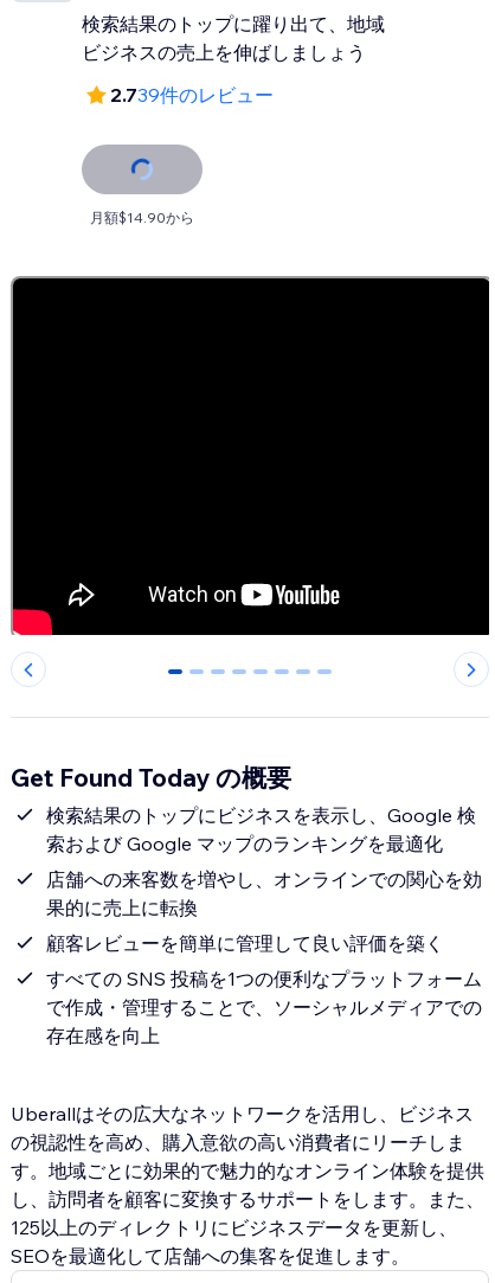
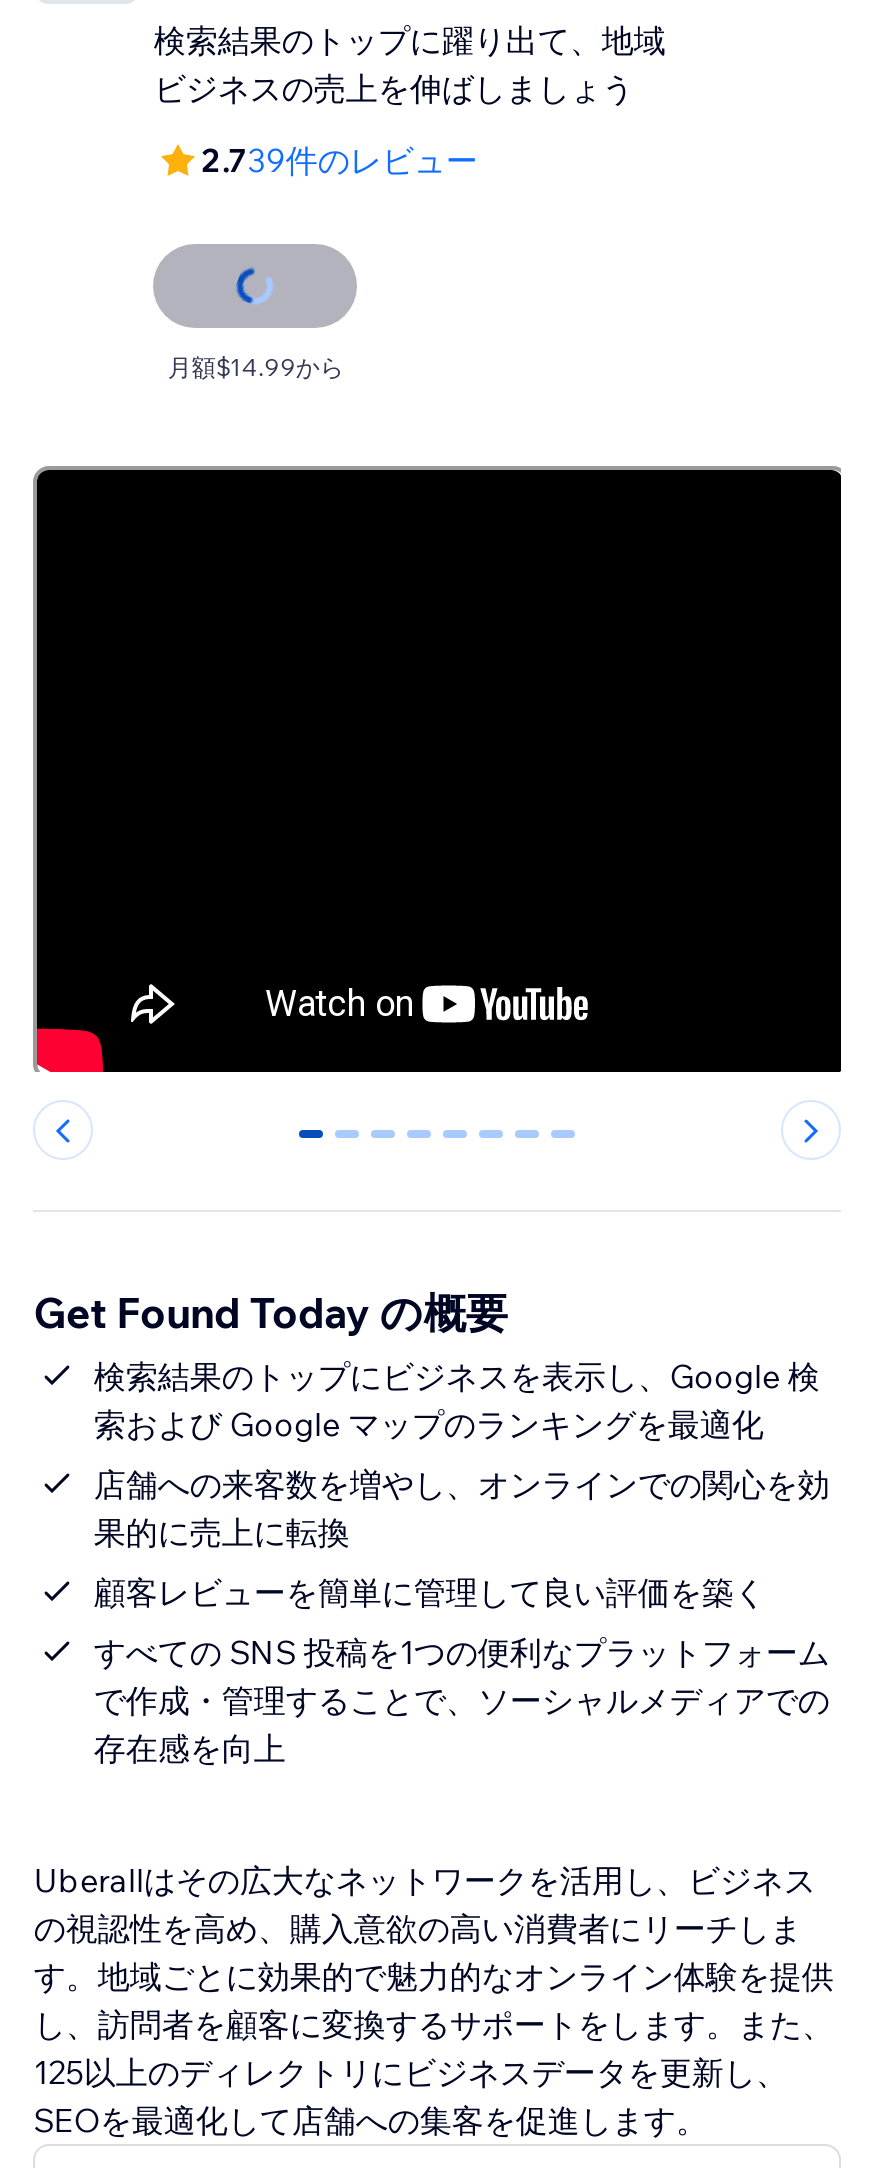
- 月額$14.90から
+ 月額$14.99から
